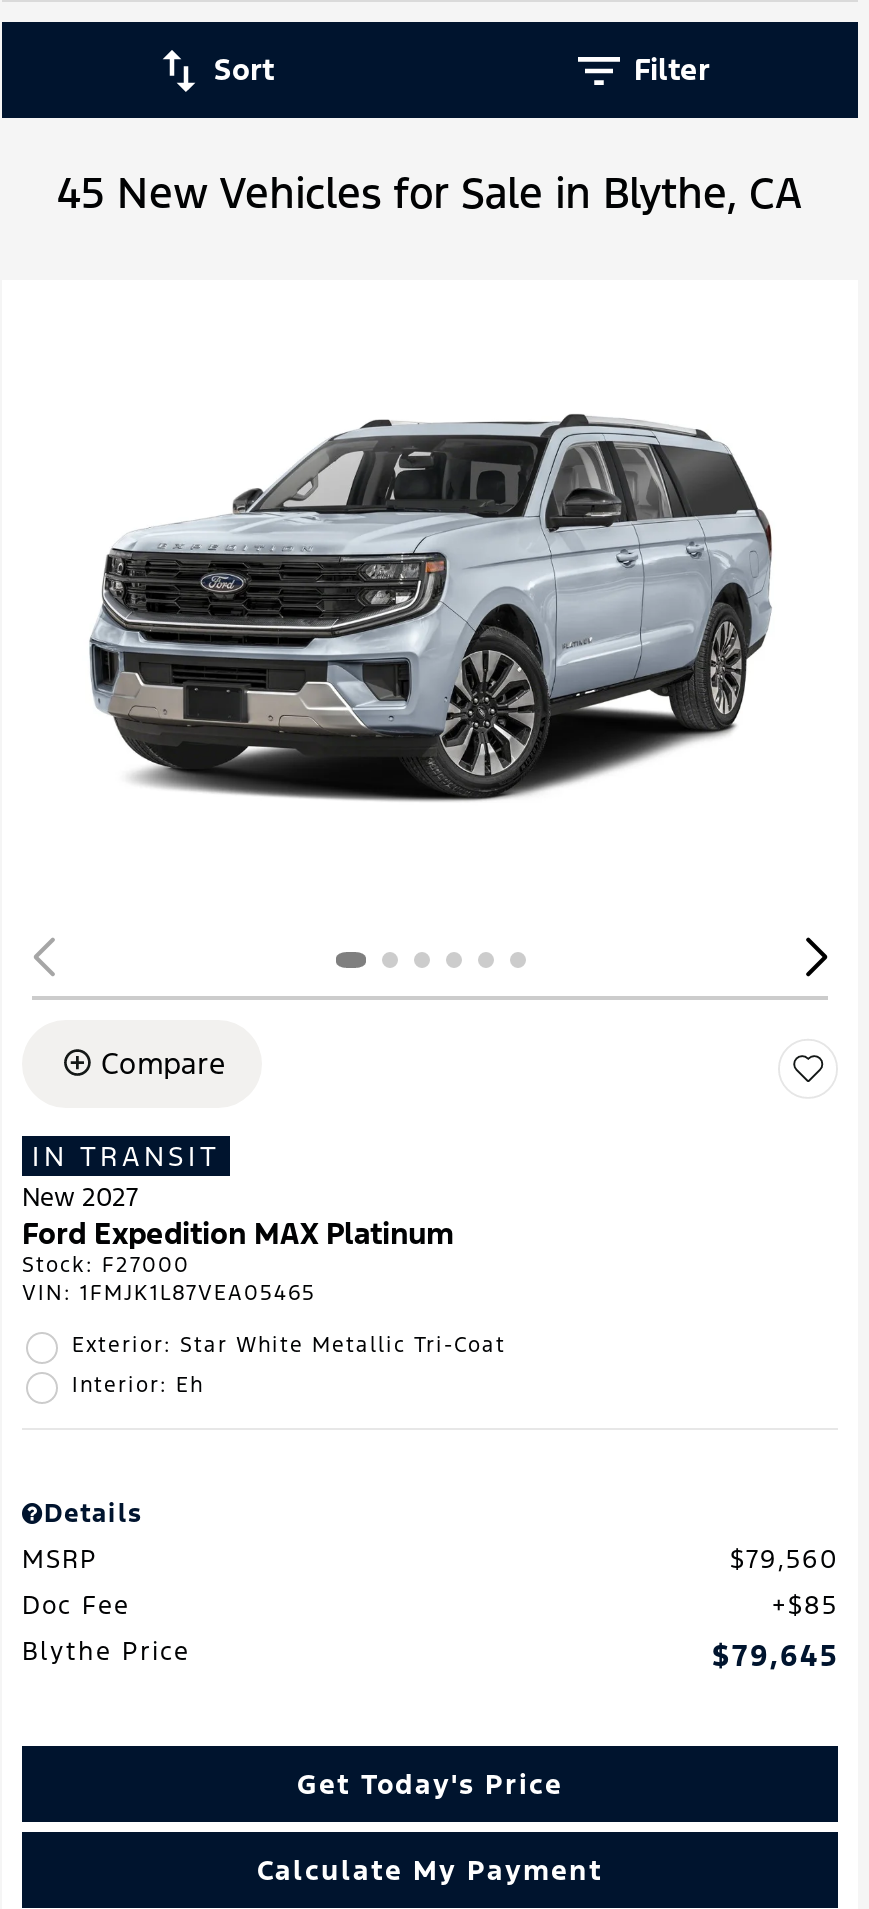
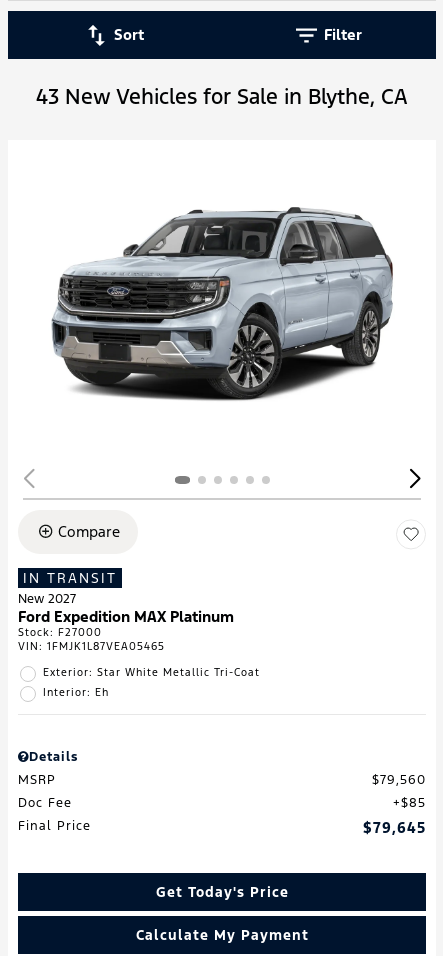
- 45 New Vehicles for Sale in Blythe, CA
+ 43 New Vehicles for Sale in Blythe, CA

- Blythe Price
+ Final Price
